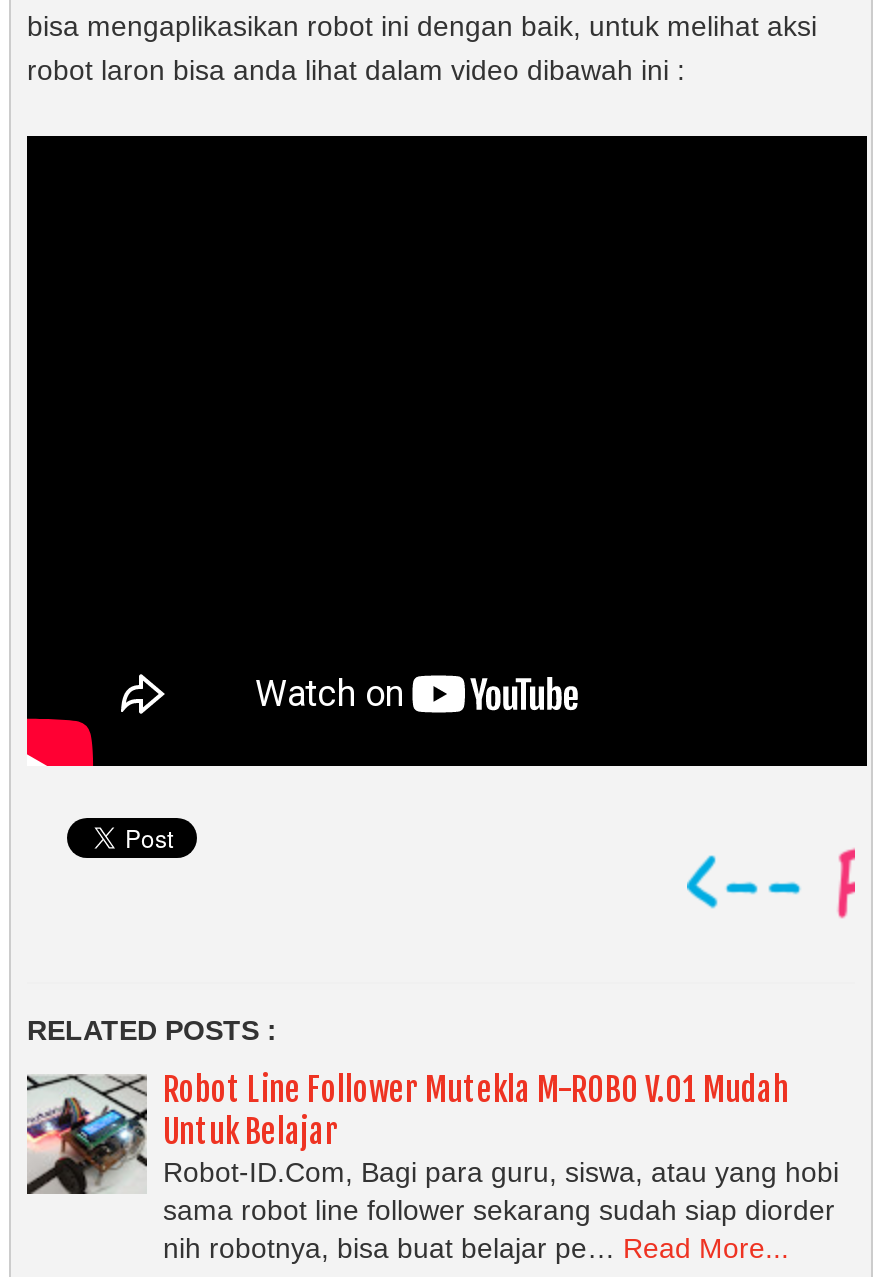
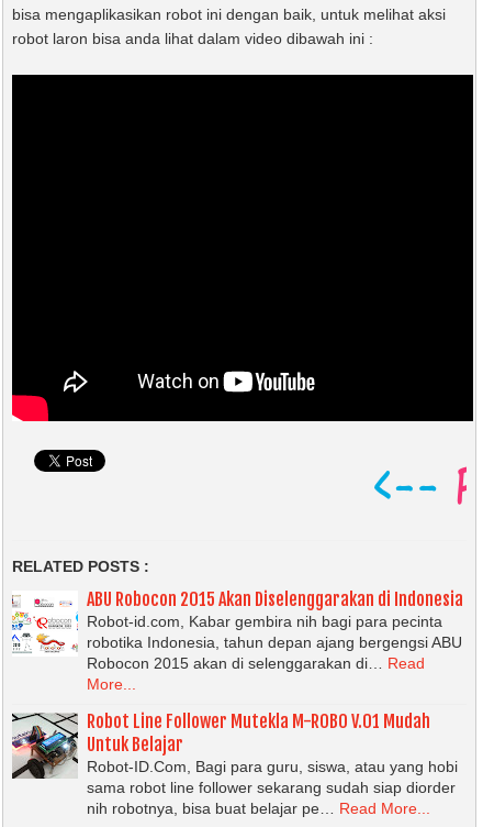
+ [image]
+ ABU Robocon 2015 Akan Diselenggarakan di Indonesia
+ Robot-id.com, Kabar gembira nih bagi para pecinta
+ robotika Indonesia, tahun depan ajang bergengsi ABU
+ Robocon 2015 akan di selenggarakan di… Read
+ More...
